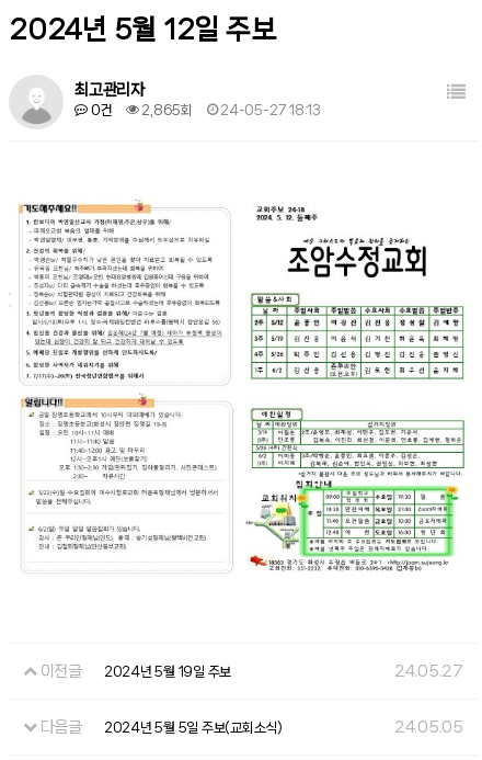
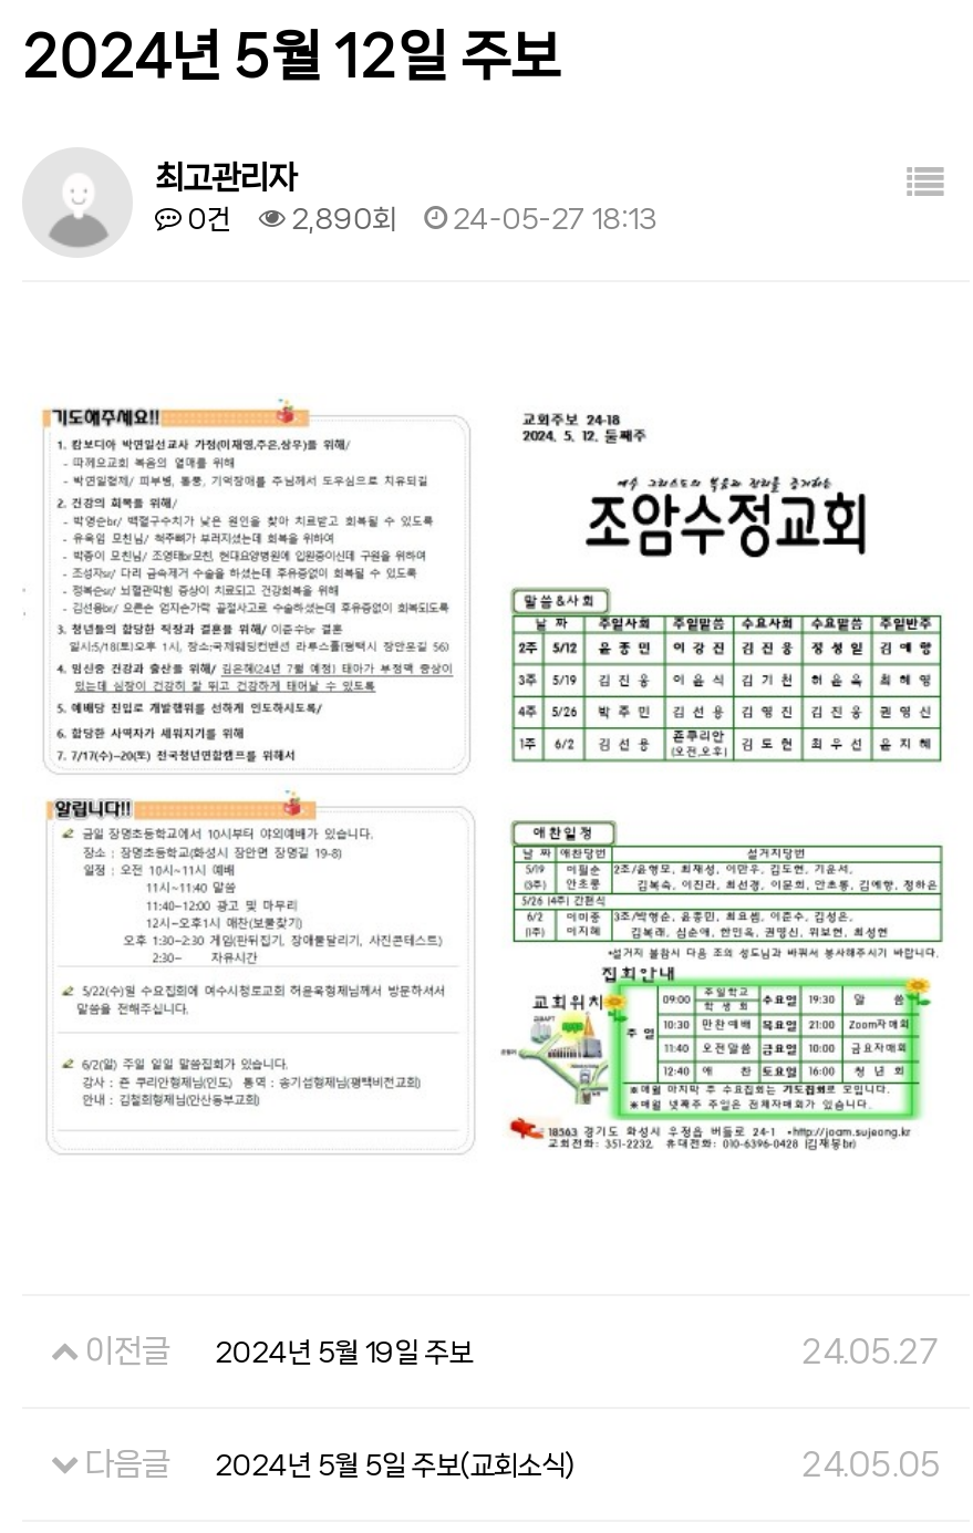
- 0건 2,865회 24-05-27 18:13
+ 0건 2,890회 24-05-27 18:13
